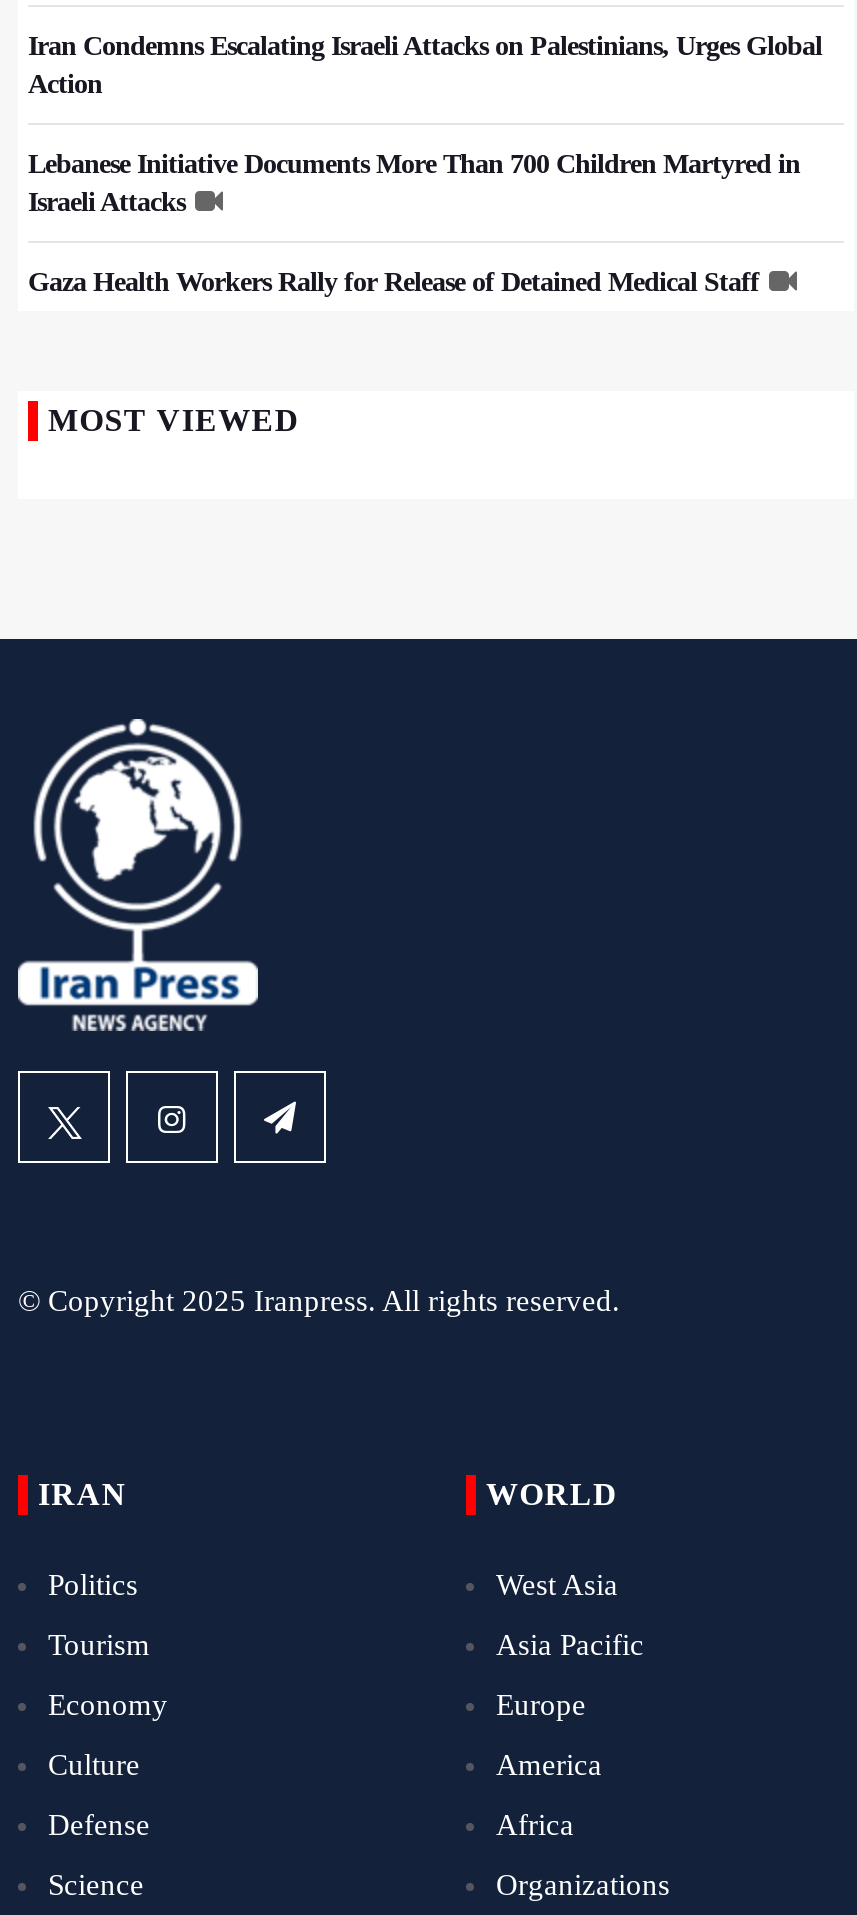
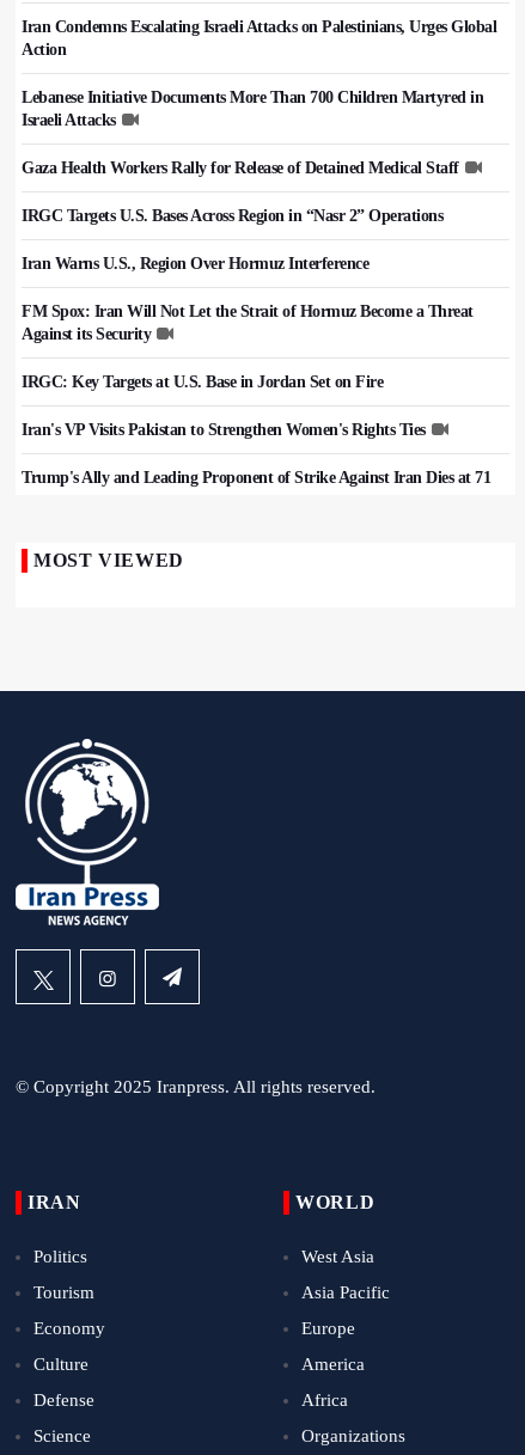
+ IRGC Targets U.S. Bases Across Region in “Nasr 2” Operations
+ Iran Warns U.S., Region Over Hormuz Interference
+ FM Spox: Iran Will Not Let the Strait of Hormuz Become a Threat
+ Against its Security
+ IRGC: Key Targets at U.S. Base in Jordan Set on Fire
+ Iran's VP Visits Pakistan to Strengthen Women's Rights Ties
+ Trump's Ally and Leading Proponent of Strike Against Iran Dies at 71
